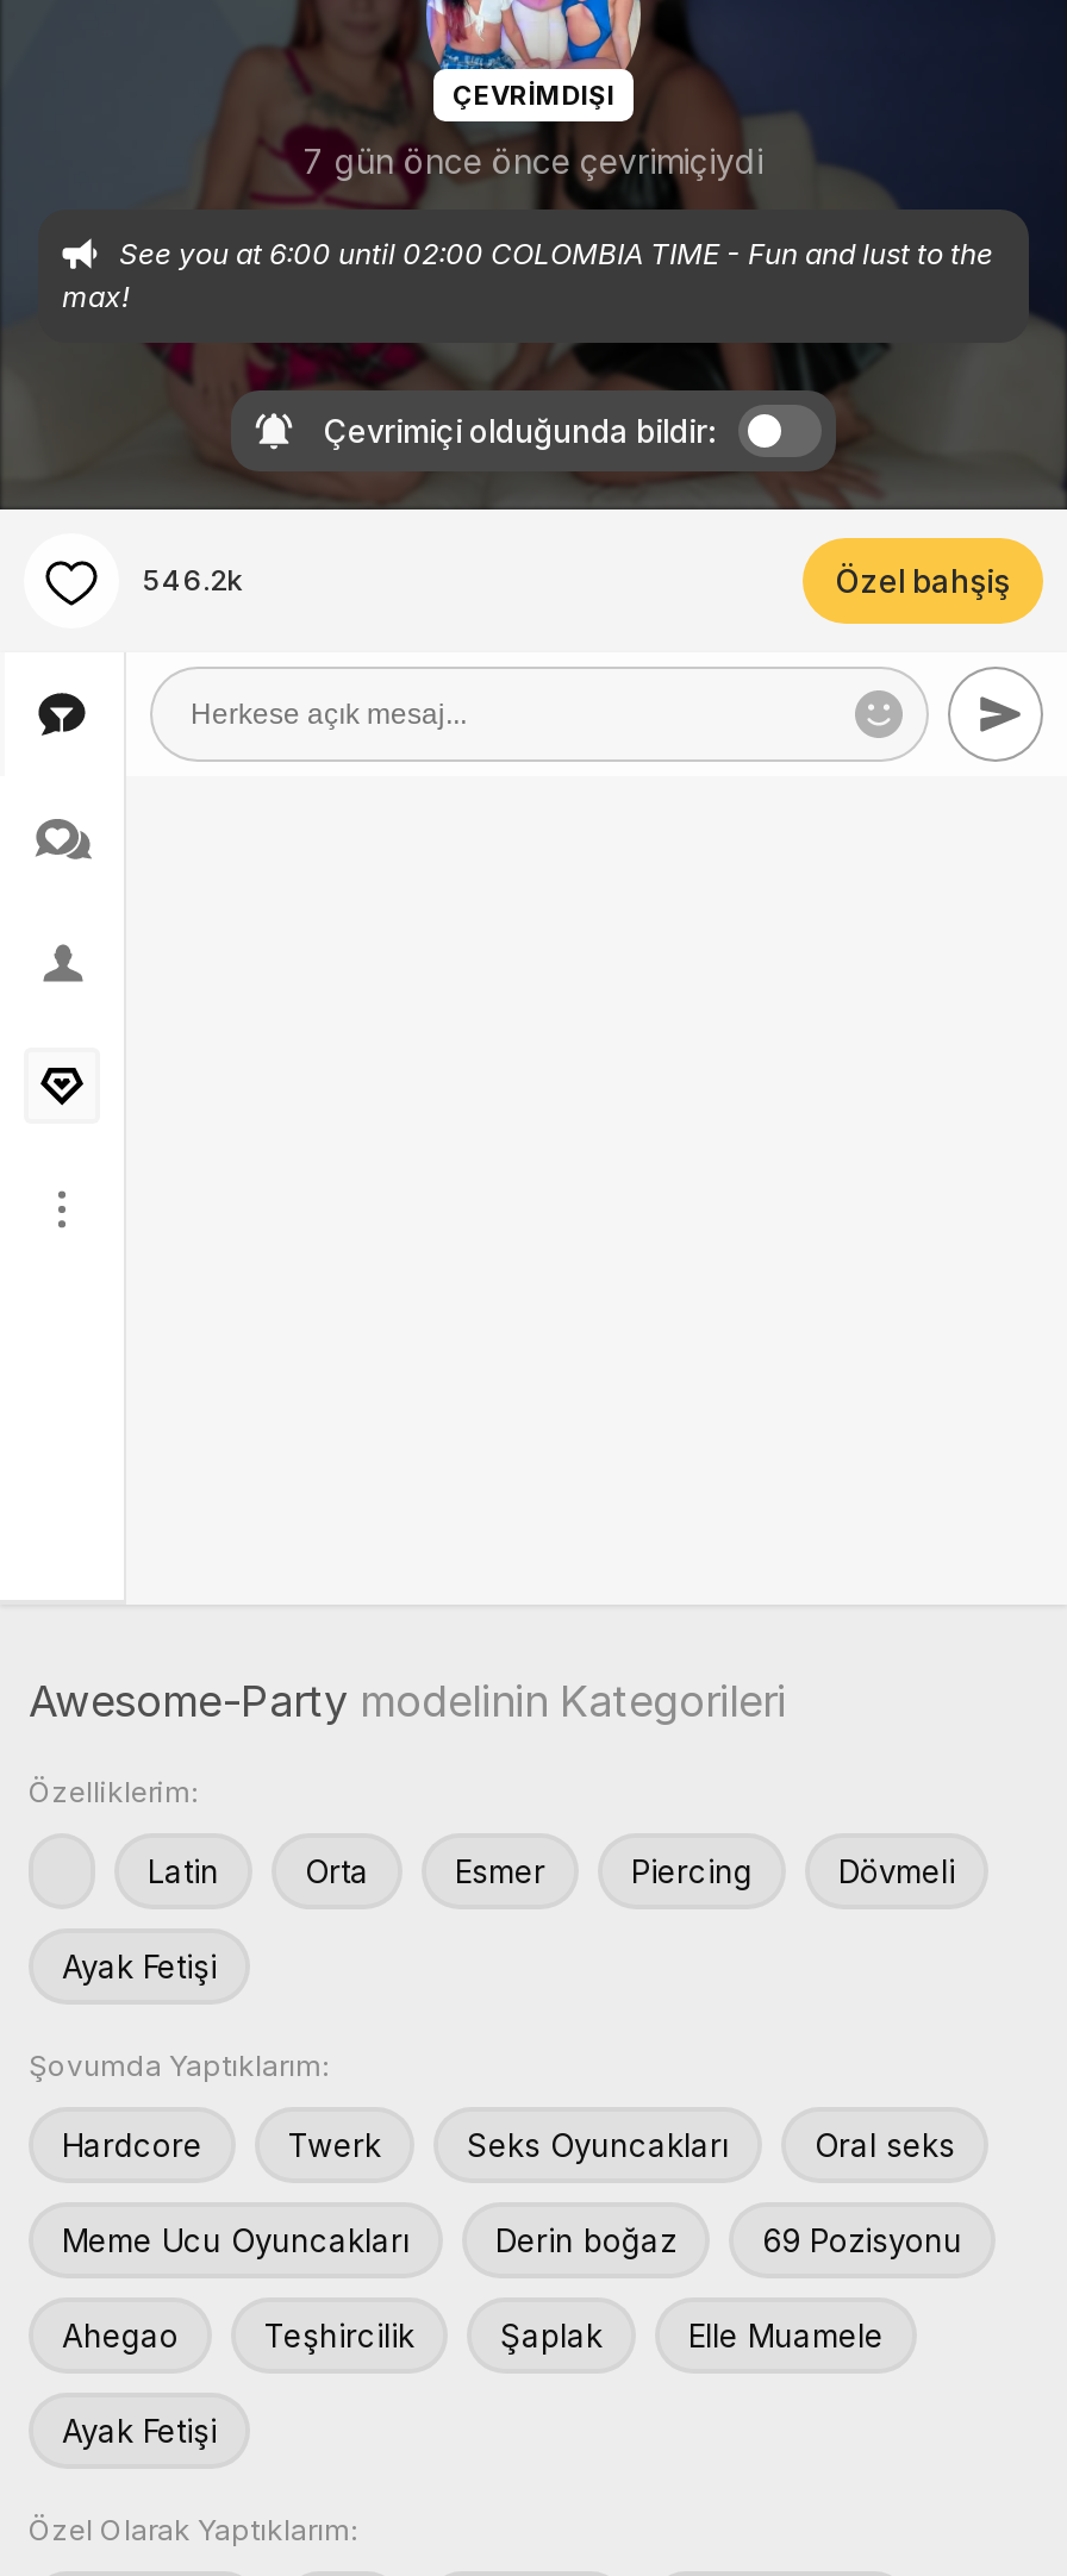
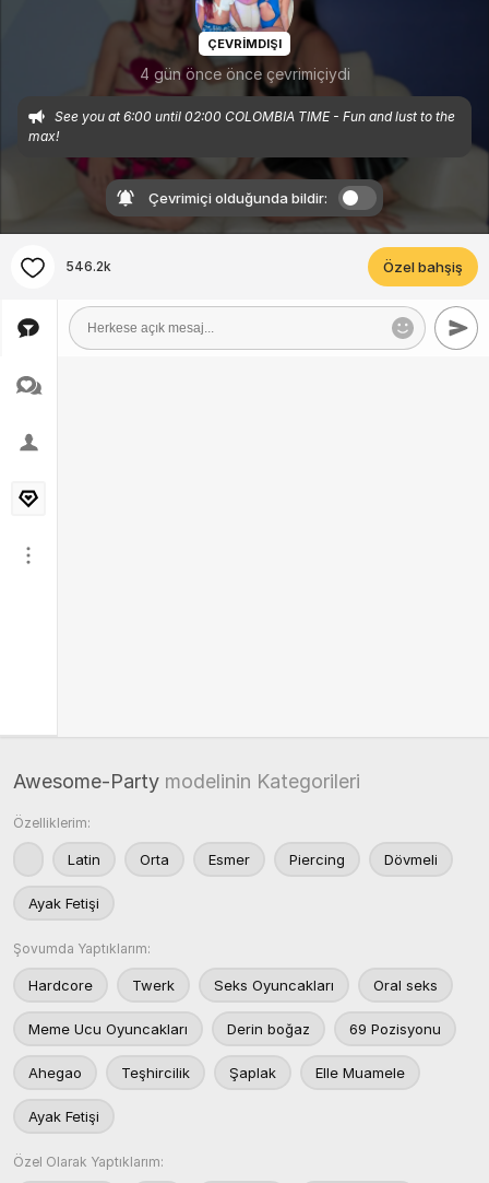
- 7 gün önce önce çevrimiçiydi
+ 4 gün önce önce çevrimiçiydi
